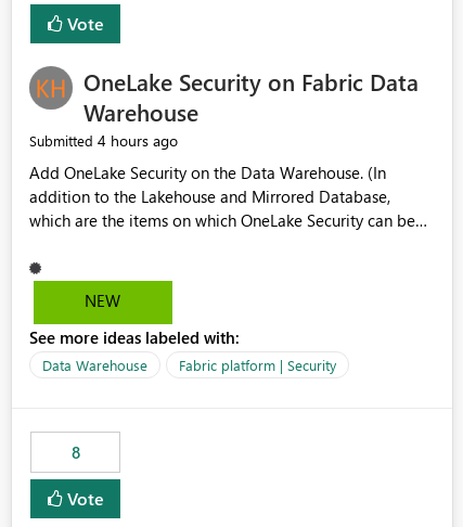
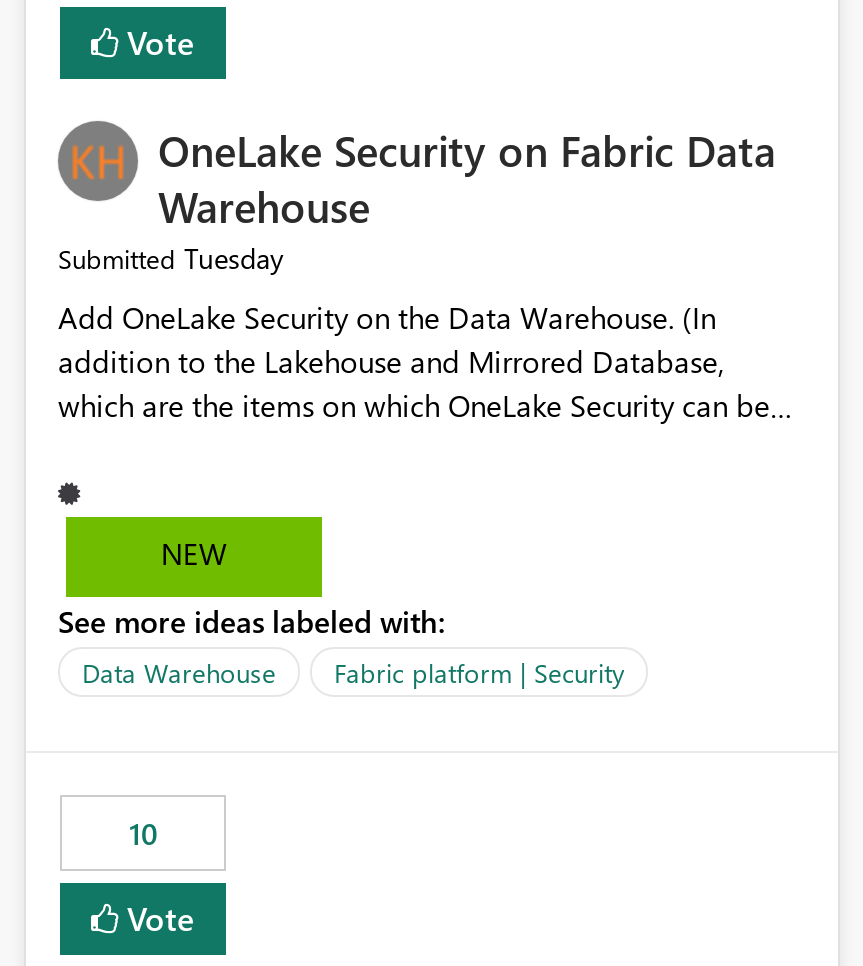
- Submitted 4 hours ago
+ Submitted Tuesday

- 8
+ 10
